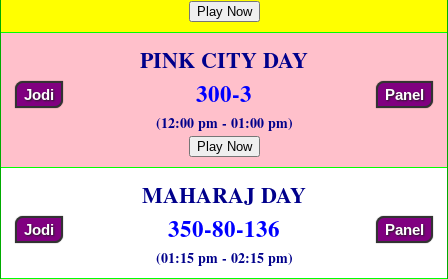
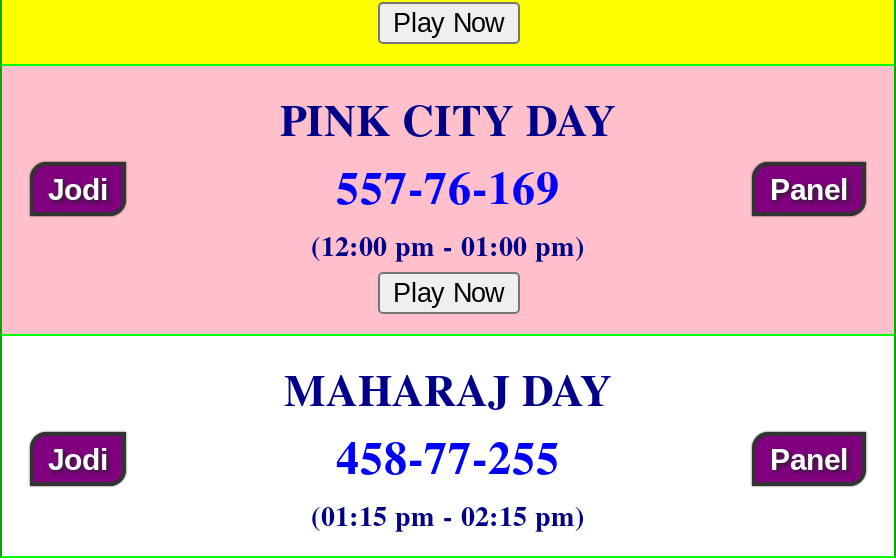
- 300-3
+ 557-76-169

- 350-80-136
+ 458-77-255
